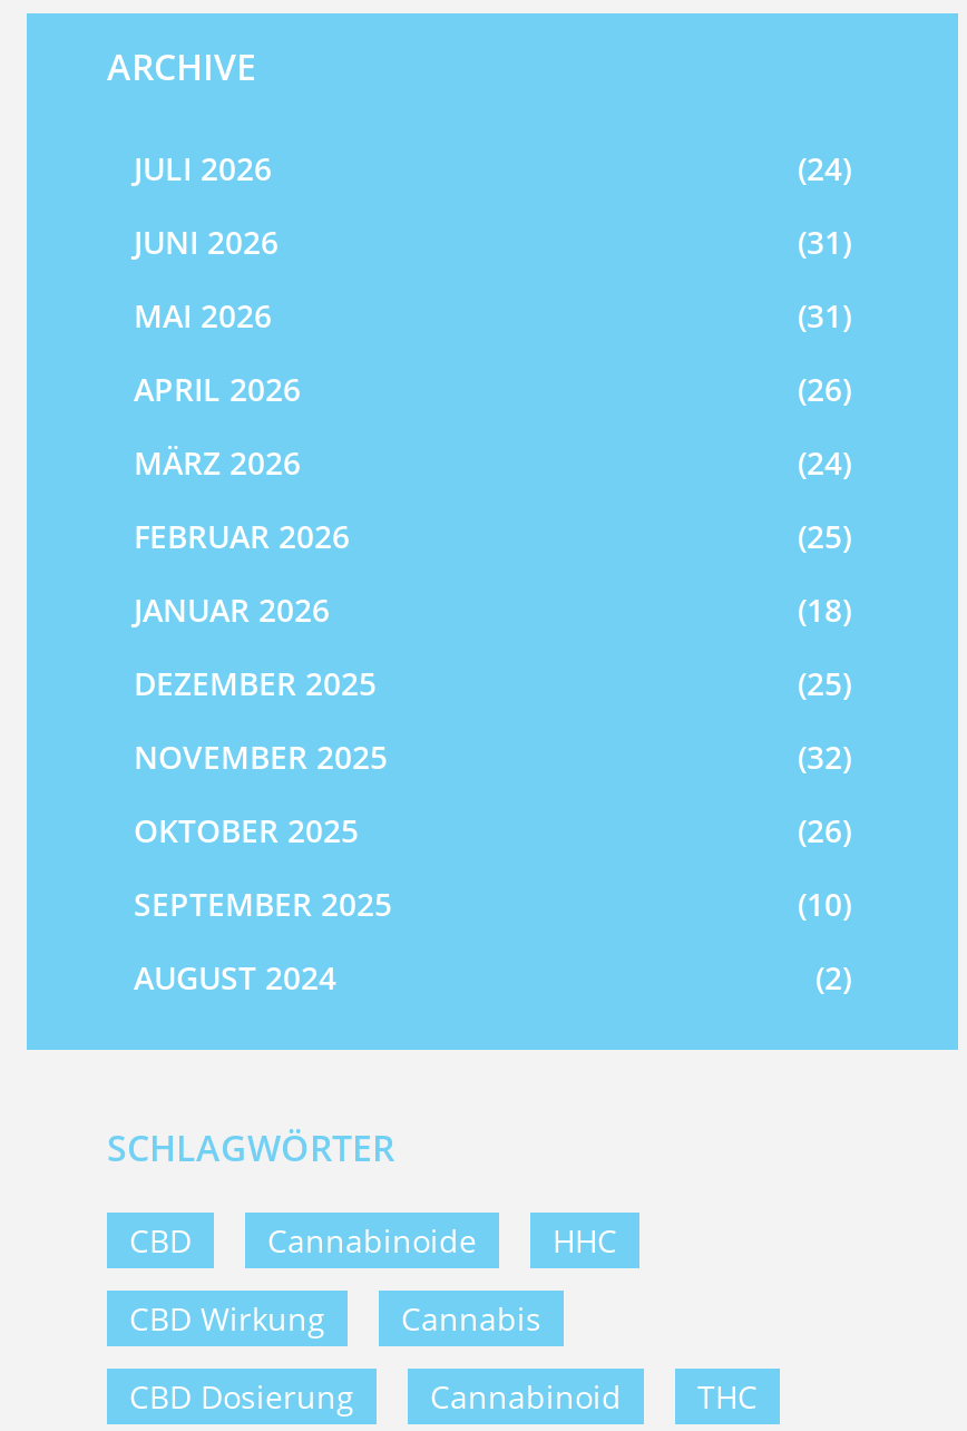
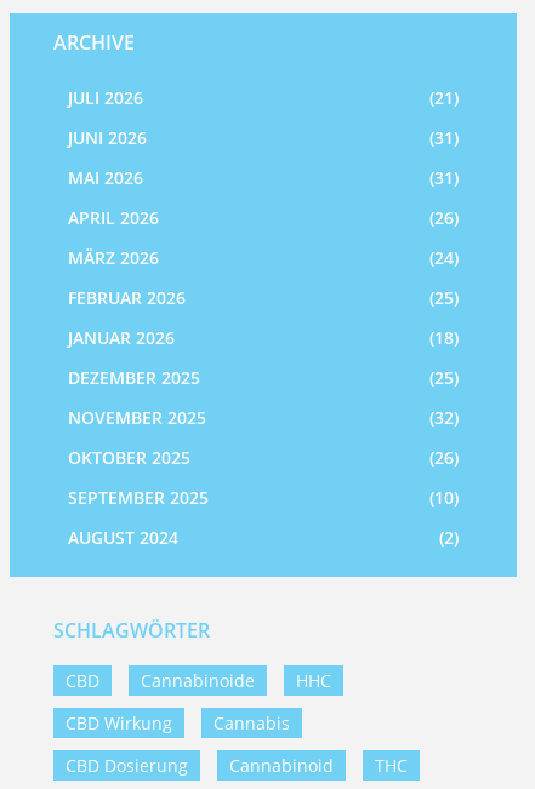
- (24)
+ (21)
